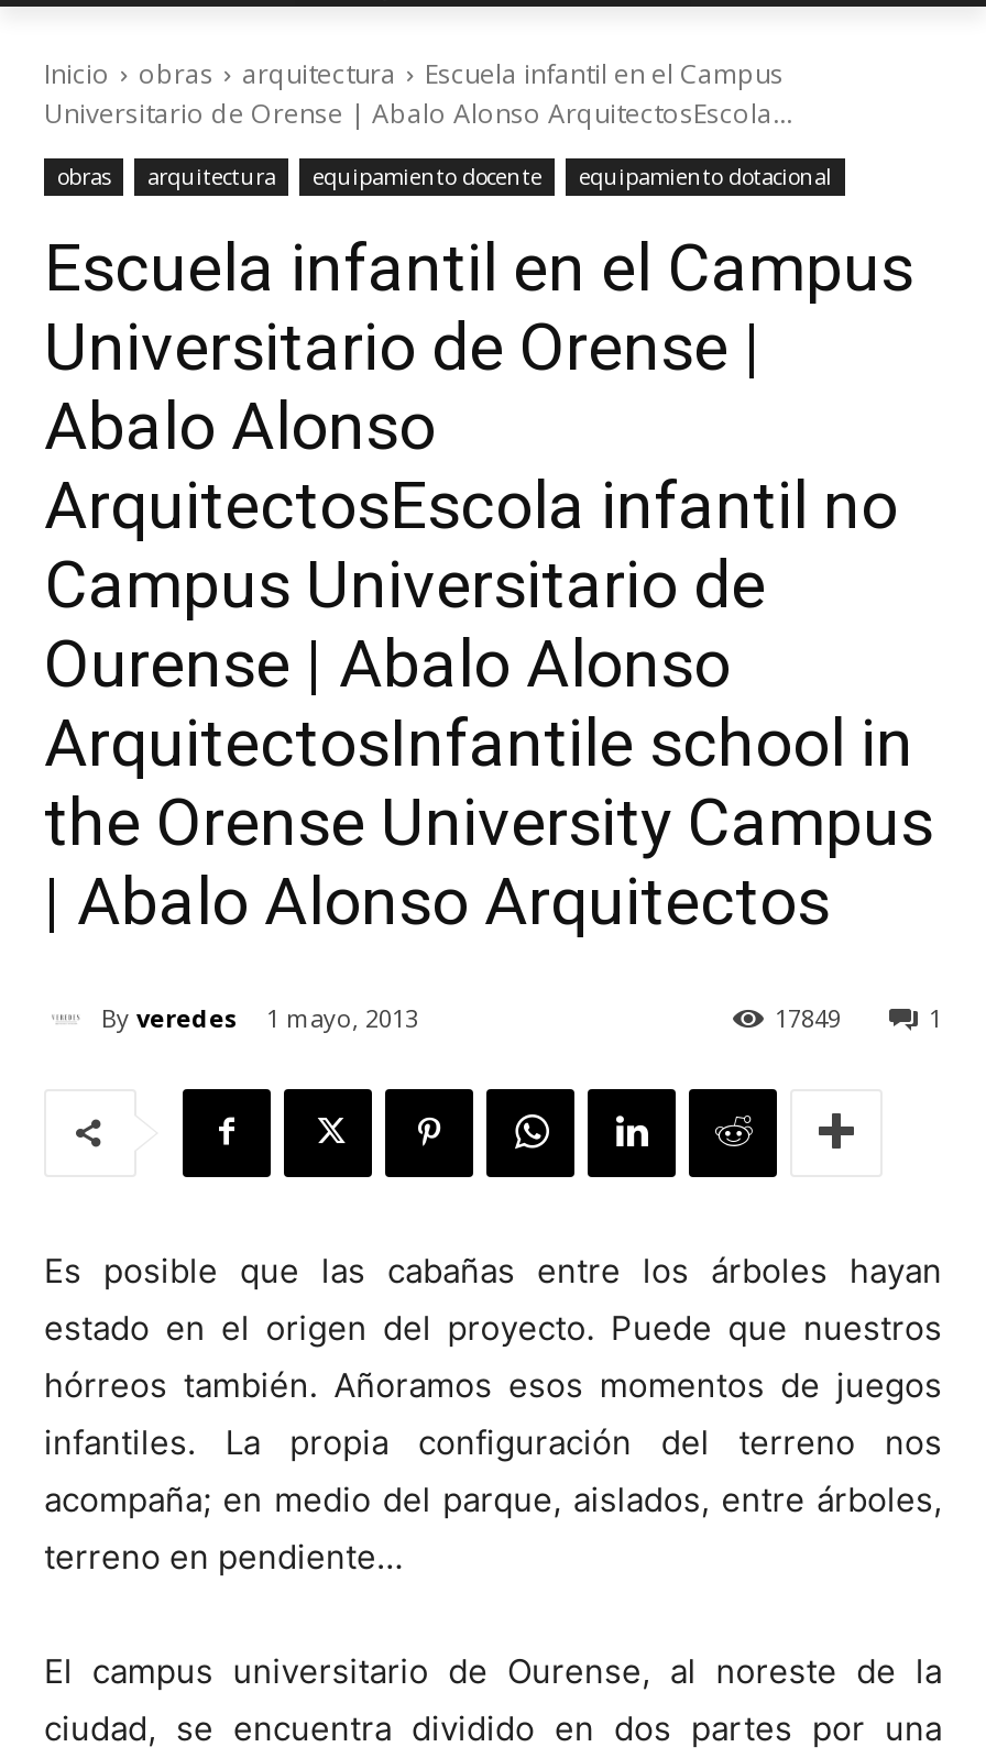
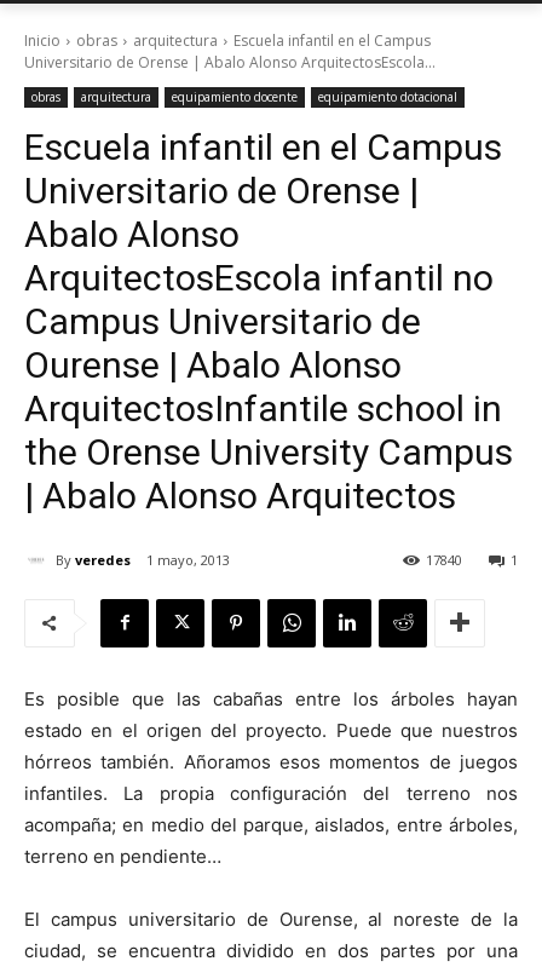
- 17849
+ 17840
